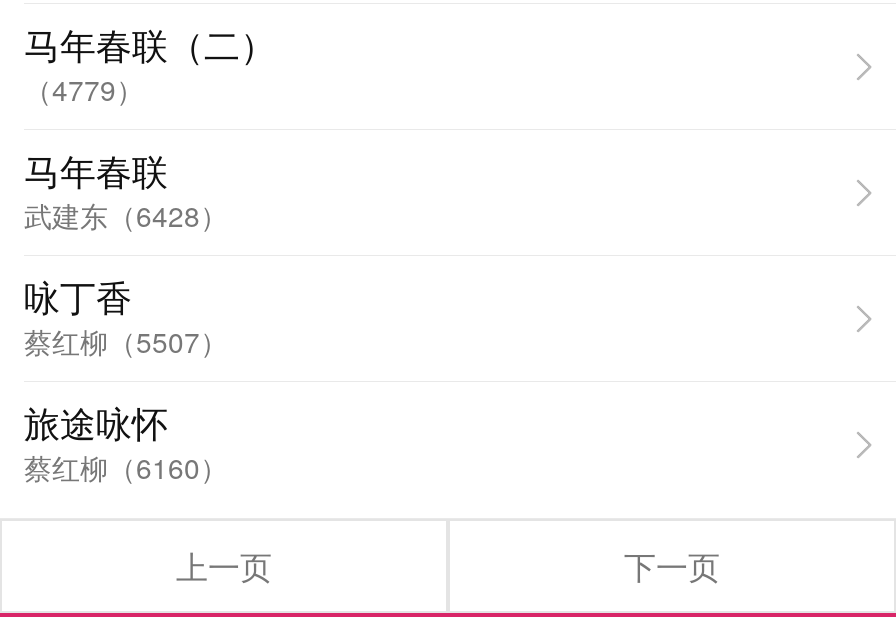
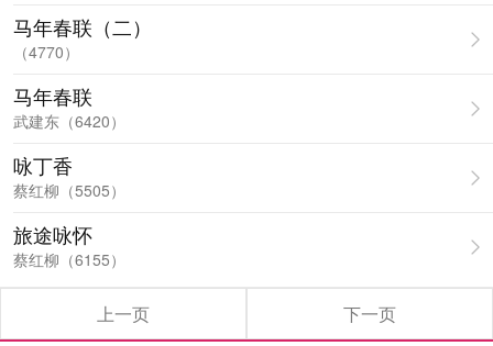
- （4779）
+ （4770）

- 武建东（6428）
+ 武建东（6420）

- 蔡红柳（5507）
+ 蔡红柳（5505）

- 蔡红柳（6160）
+ 蔡红柳（6155）
